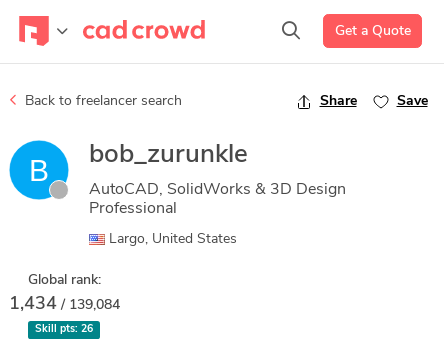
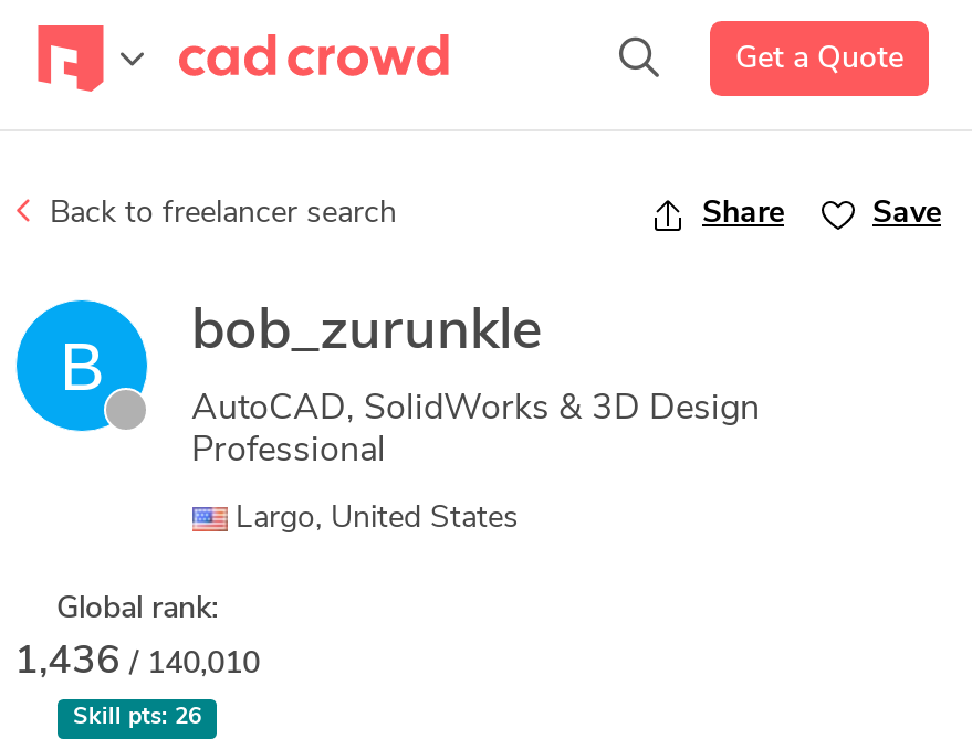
- 1,434 / 139,084
+ 1,436 / 140,010
